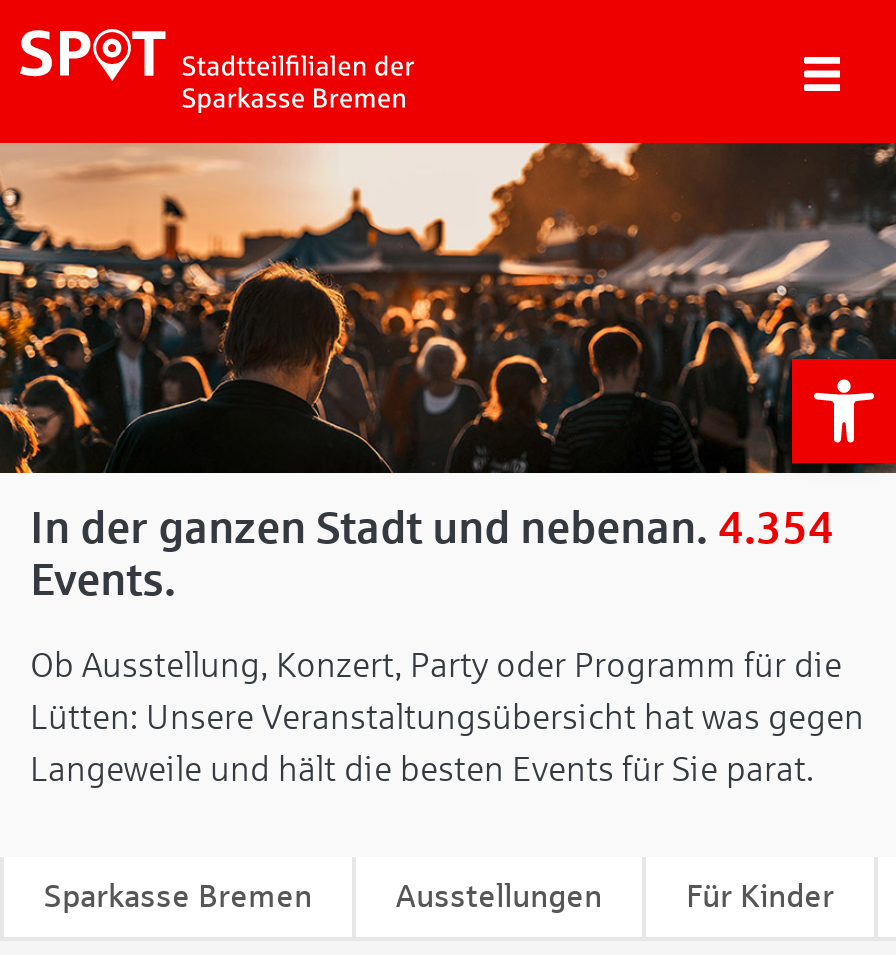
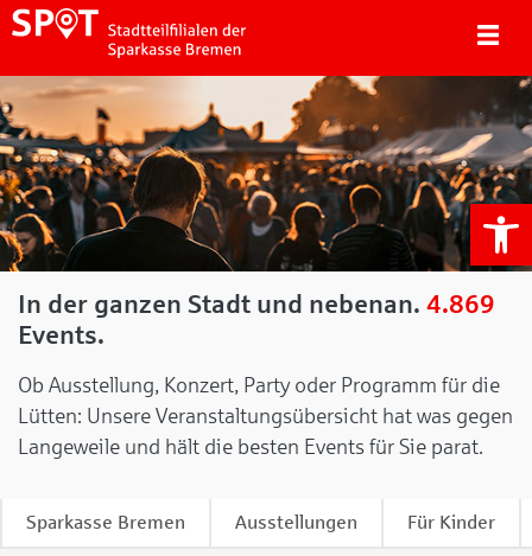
- In der ganzen Stadt und nebenan. 4.354
+ In der ganzen Stadt und nebenan. 4.869
